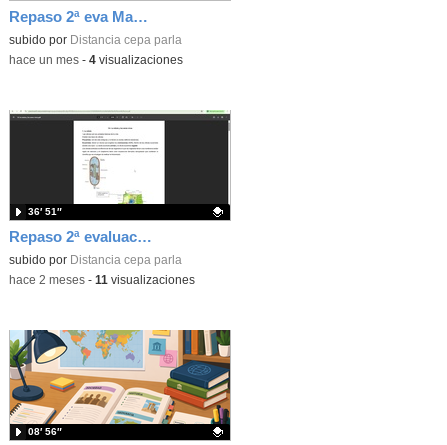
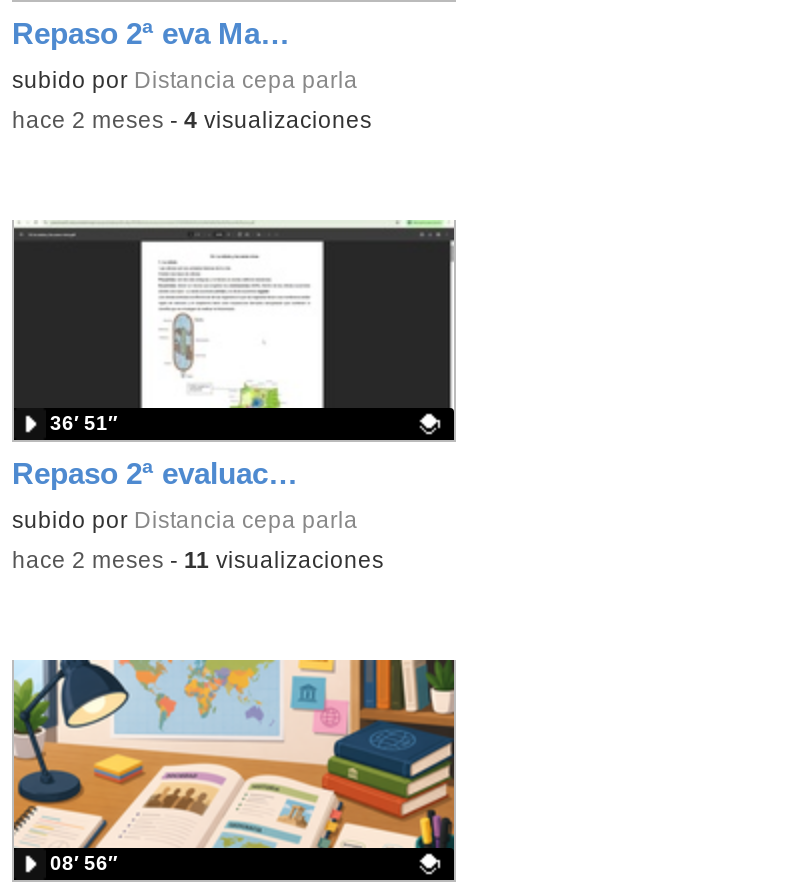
- hace un mes - 4 visualizaciones
+ hace 2 meses - 4 visualizaciones
